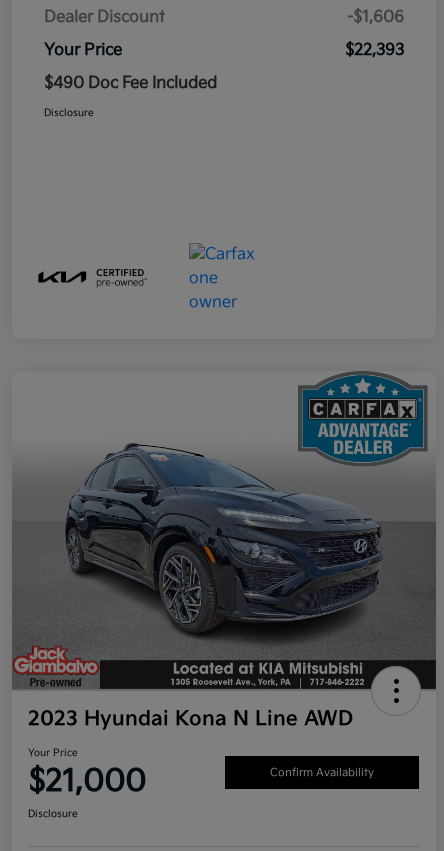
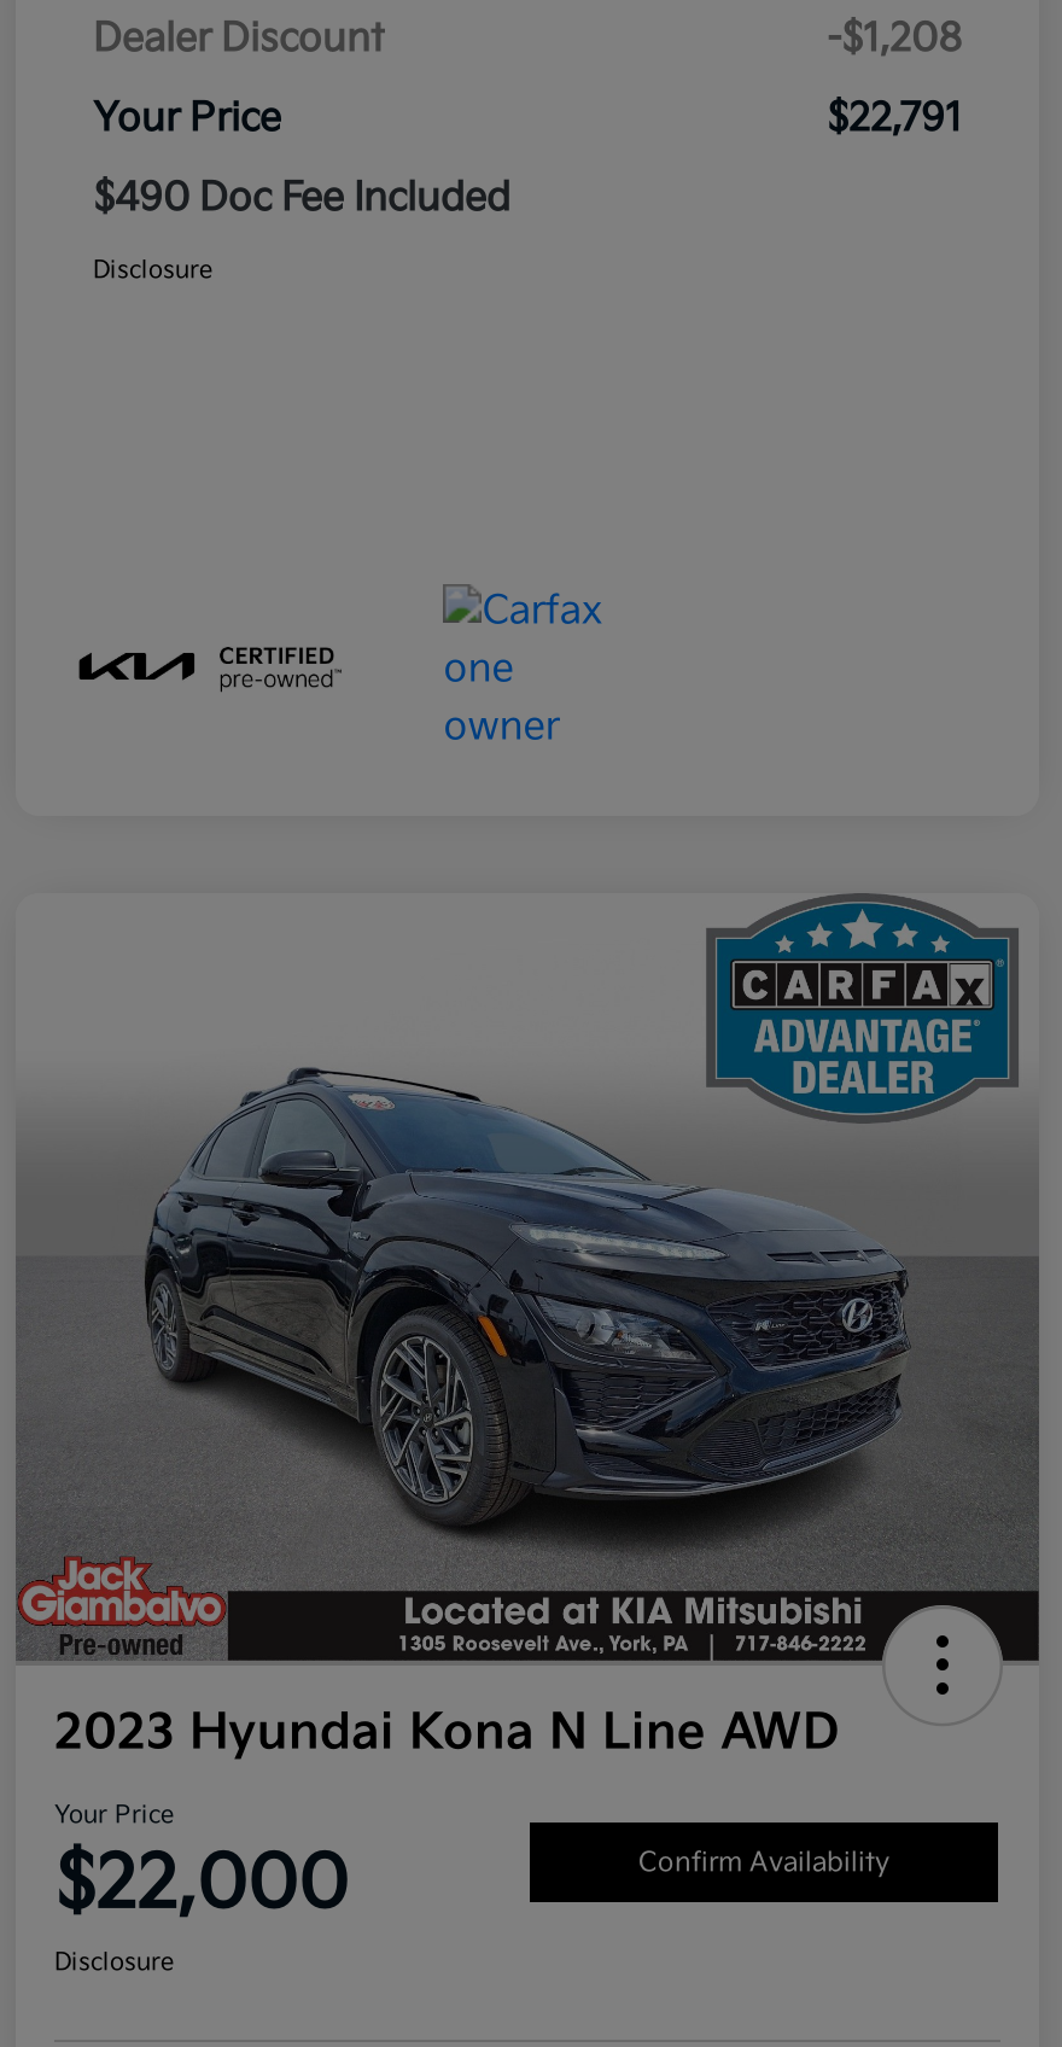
- -$1,606
+ -$1,208

- $22,393
+ $22,791

- $21,000
+ $22,000
